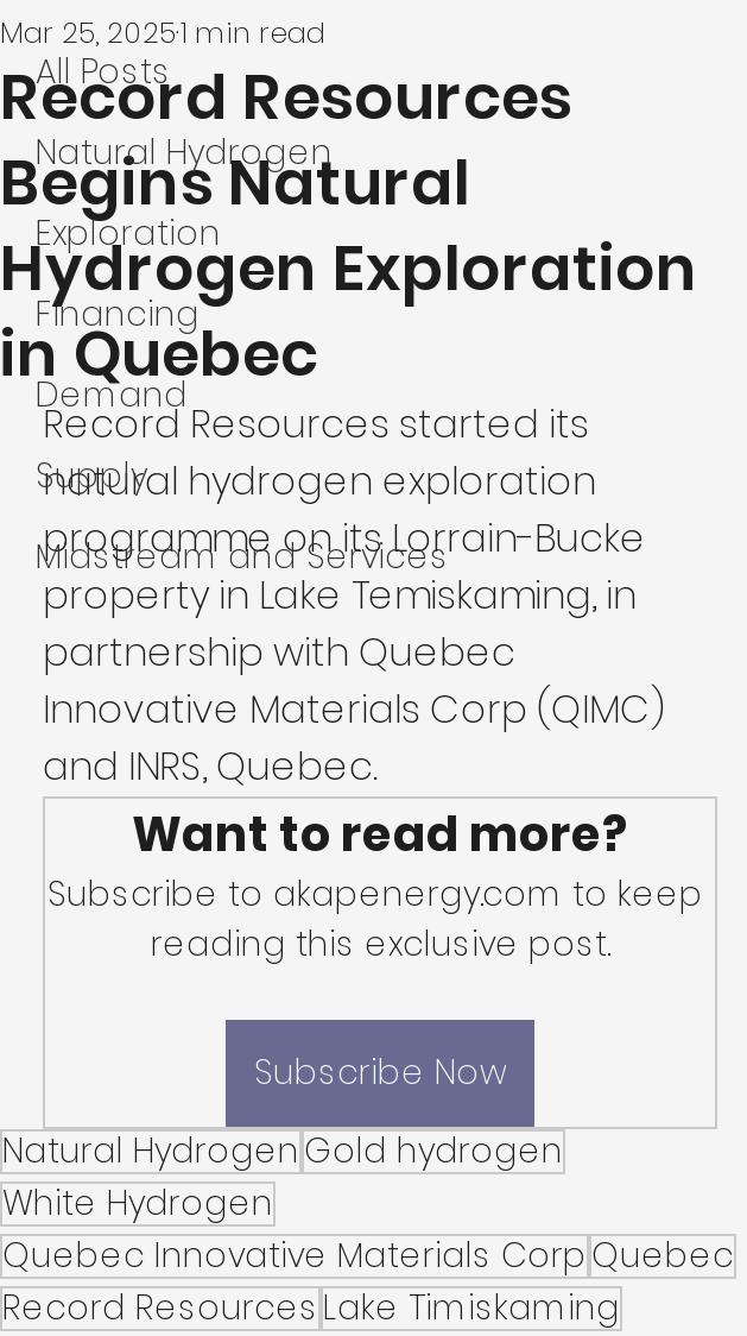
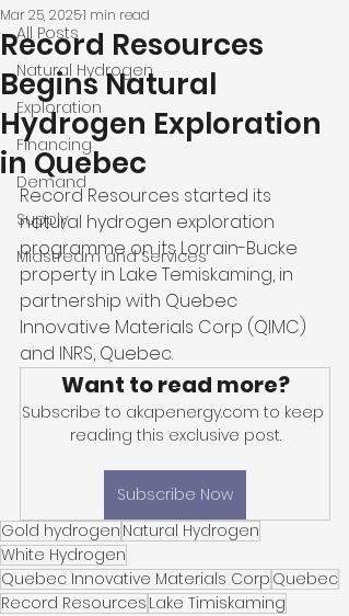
- Natural Hydrogen Gold hydrogen
+ Gold hydrogen Natural Hydrogen
